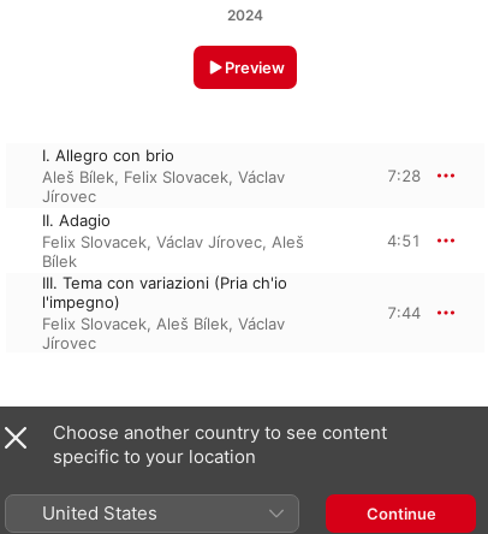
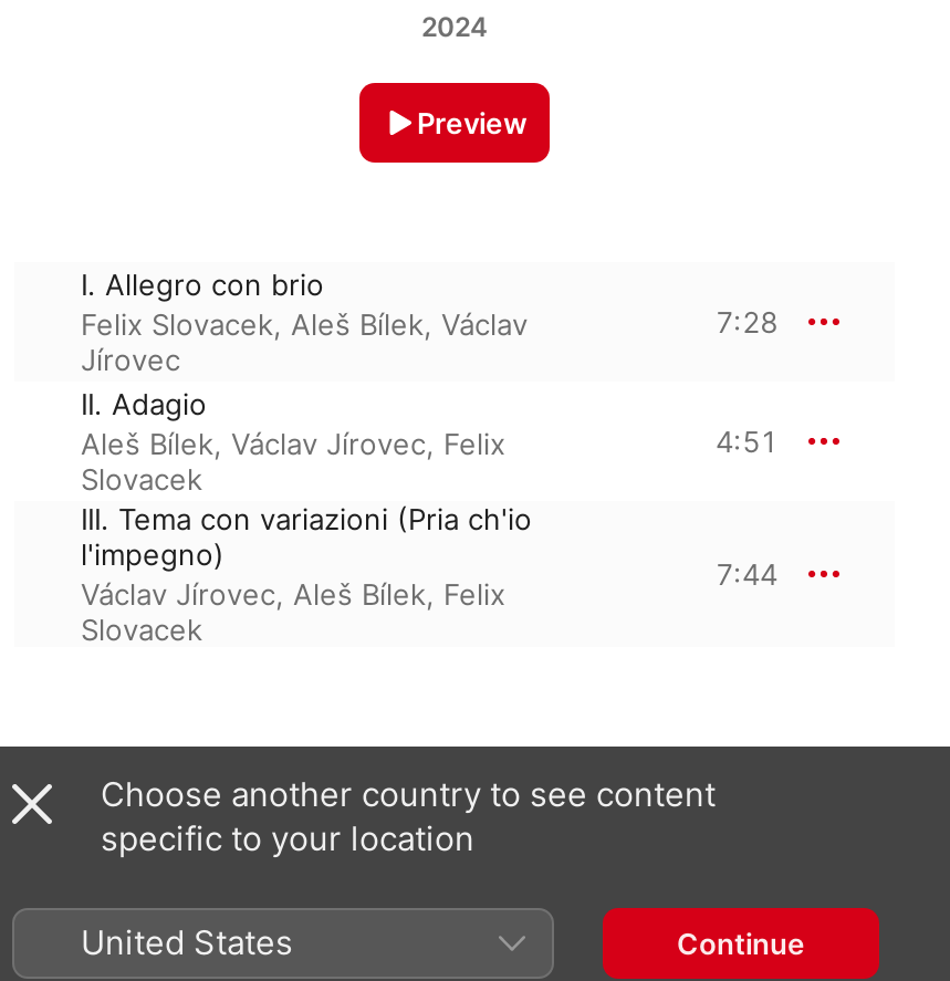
- Aleš Bílek, Felix Slovacek, Václav

- Felix Slovacek, Václav Jírovec, Aleš
- Bílek
+ Aleš Bílek, Václav Jírovec, Felix
+ Slovacek

moved up: Felix Slovacek, Aleš Bílek, Václav

- Jírovec
+ Václav Jírovec, Aleš Bílek, Felix
+ Slovacek
